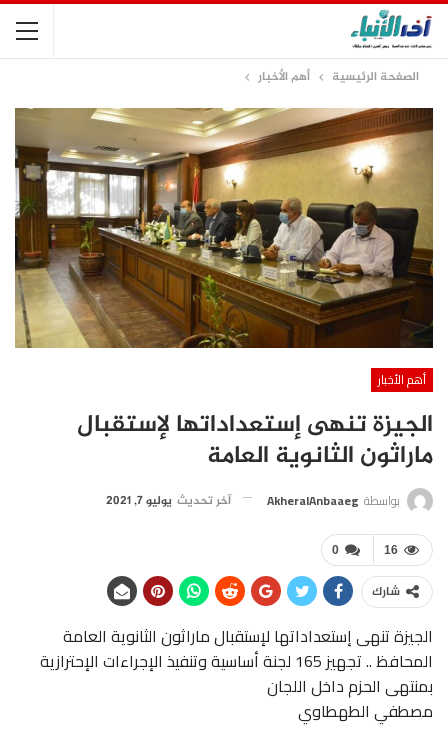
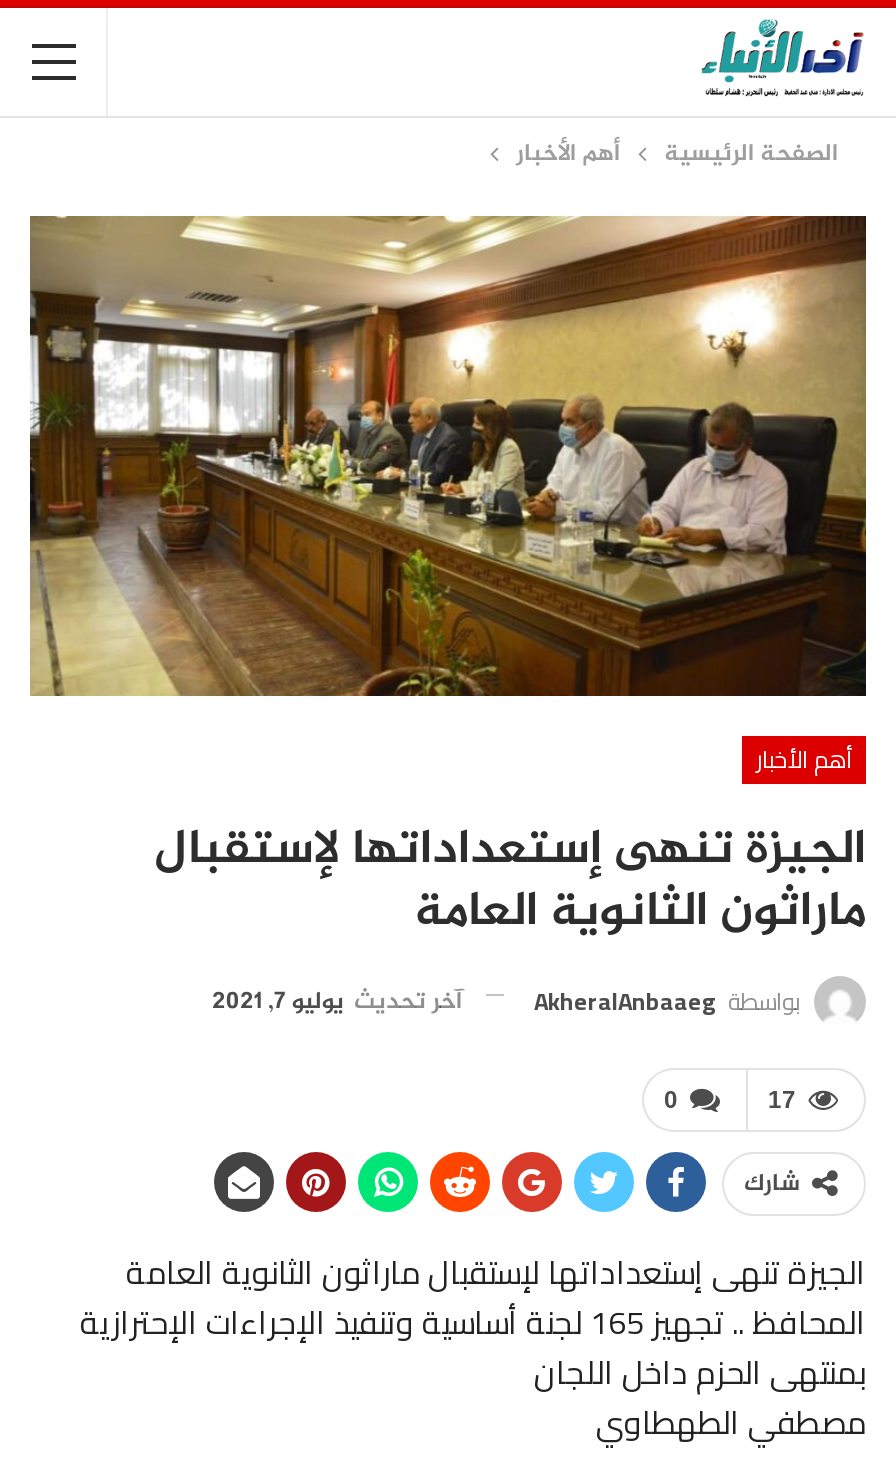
- 16
+ 17
